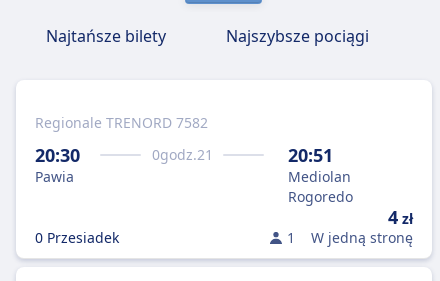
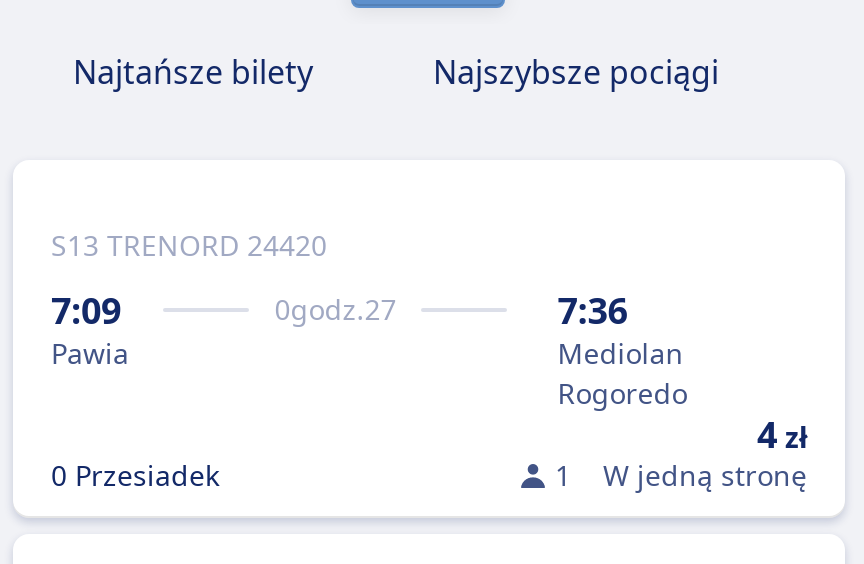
- Regionale TRENORD 7582
+ S13 TRENORD 24420

- 20:30
+ 7:09

- 0godz.21
+ 0godz.27

- 20:51
+ 7:36
